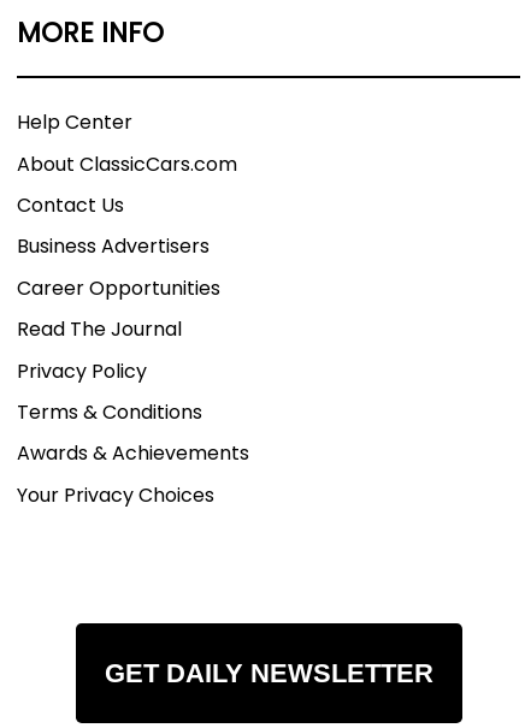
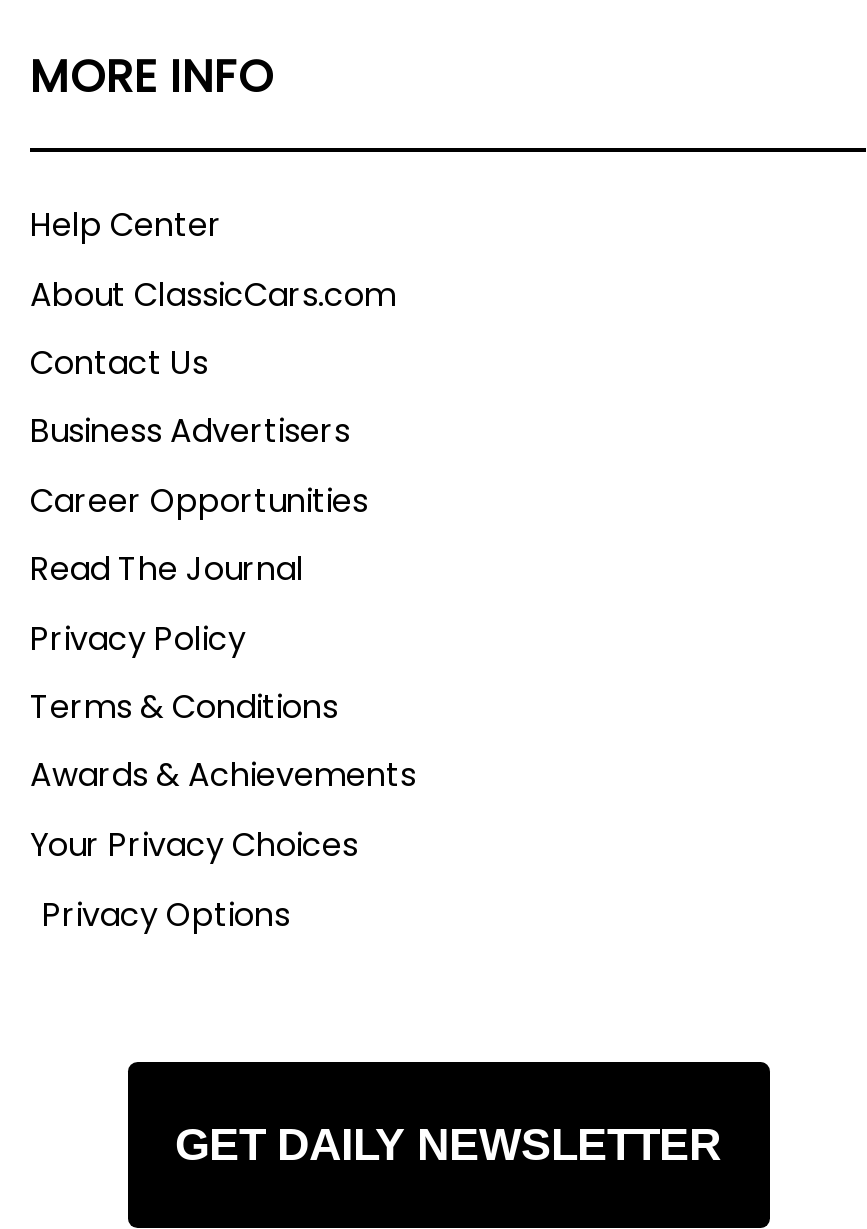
+ Privacy Options
